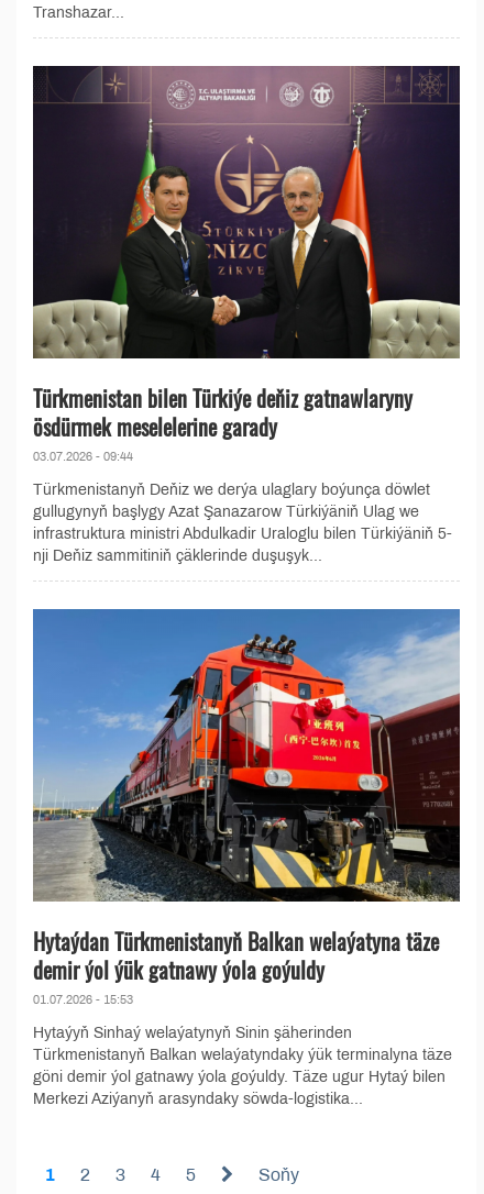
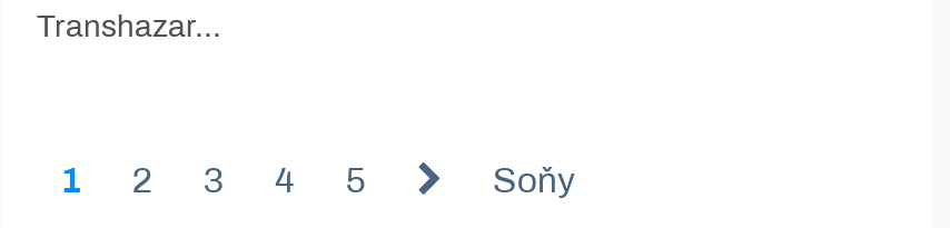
- [image]
- Türkmenistan bilen Türkiýe deňiz gatnawlaryny
- ösdürmek meselelerine garady
- 03.07.2026 - 09:44
- Türkmenistanyň Deňiz we derýa ulaglary boýunça döwlet
- gullugynyň başlygy Azat Şanazarow Türkiýäniň Ulag we
- infrastruktura ministri Abdulkadir Uraloglu bilen Türkiýäniň 5-
- nji Deňiz sammitiniň çäklerinde duşuşyk...

- [image]
- Hytaýdan Türkmenistanyň Balkan welaýatyna täze
- demir ýol ýük gatnawy ýola goýuldy
- 01.07.2026 - 15:53
- Hytaýyň Sinhaý welaýatynyň Sinin şäherinden
- Türkmenistanyň Balkan welaýatyndaky ýük terminalyna täze
- göni demir ýol gatnawy ýola goýuldy. Täze ugur Hytaý bilen
- Merkezi Aziýanyň arasyndaky söwda-logistika...
